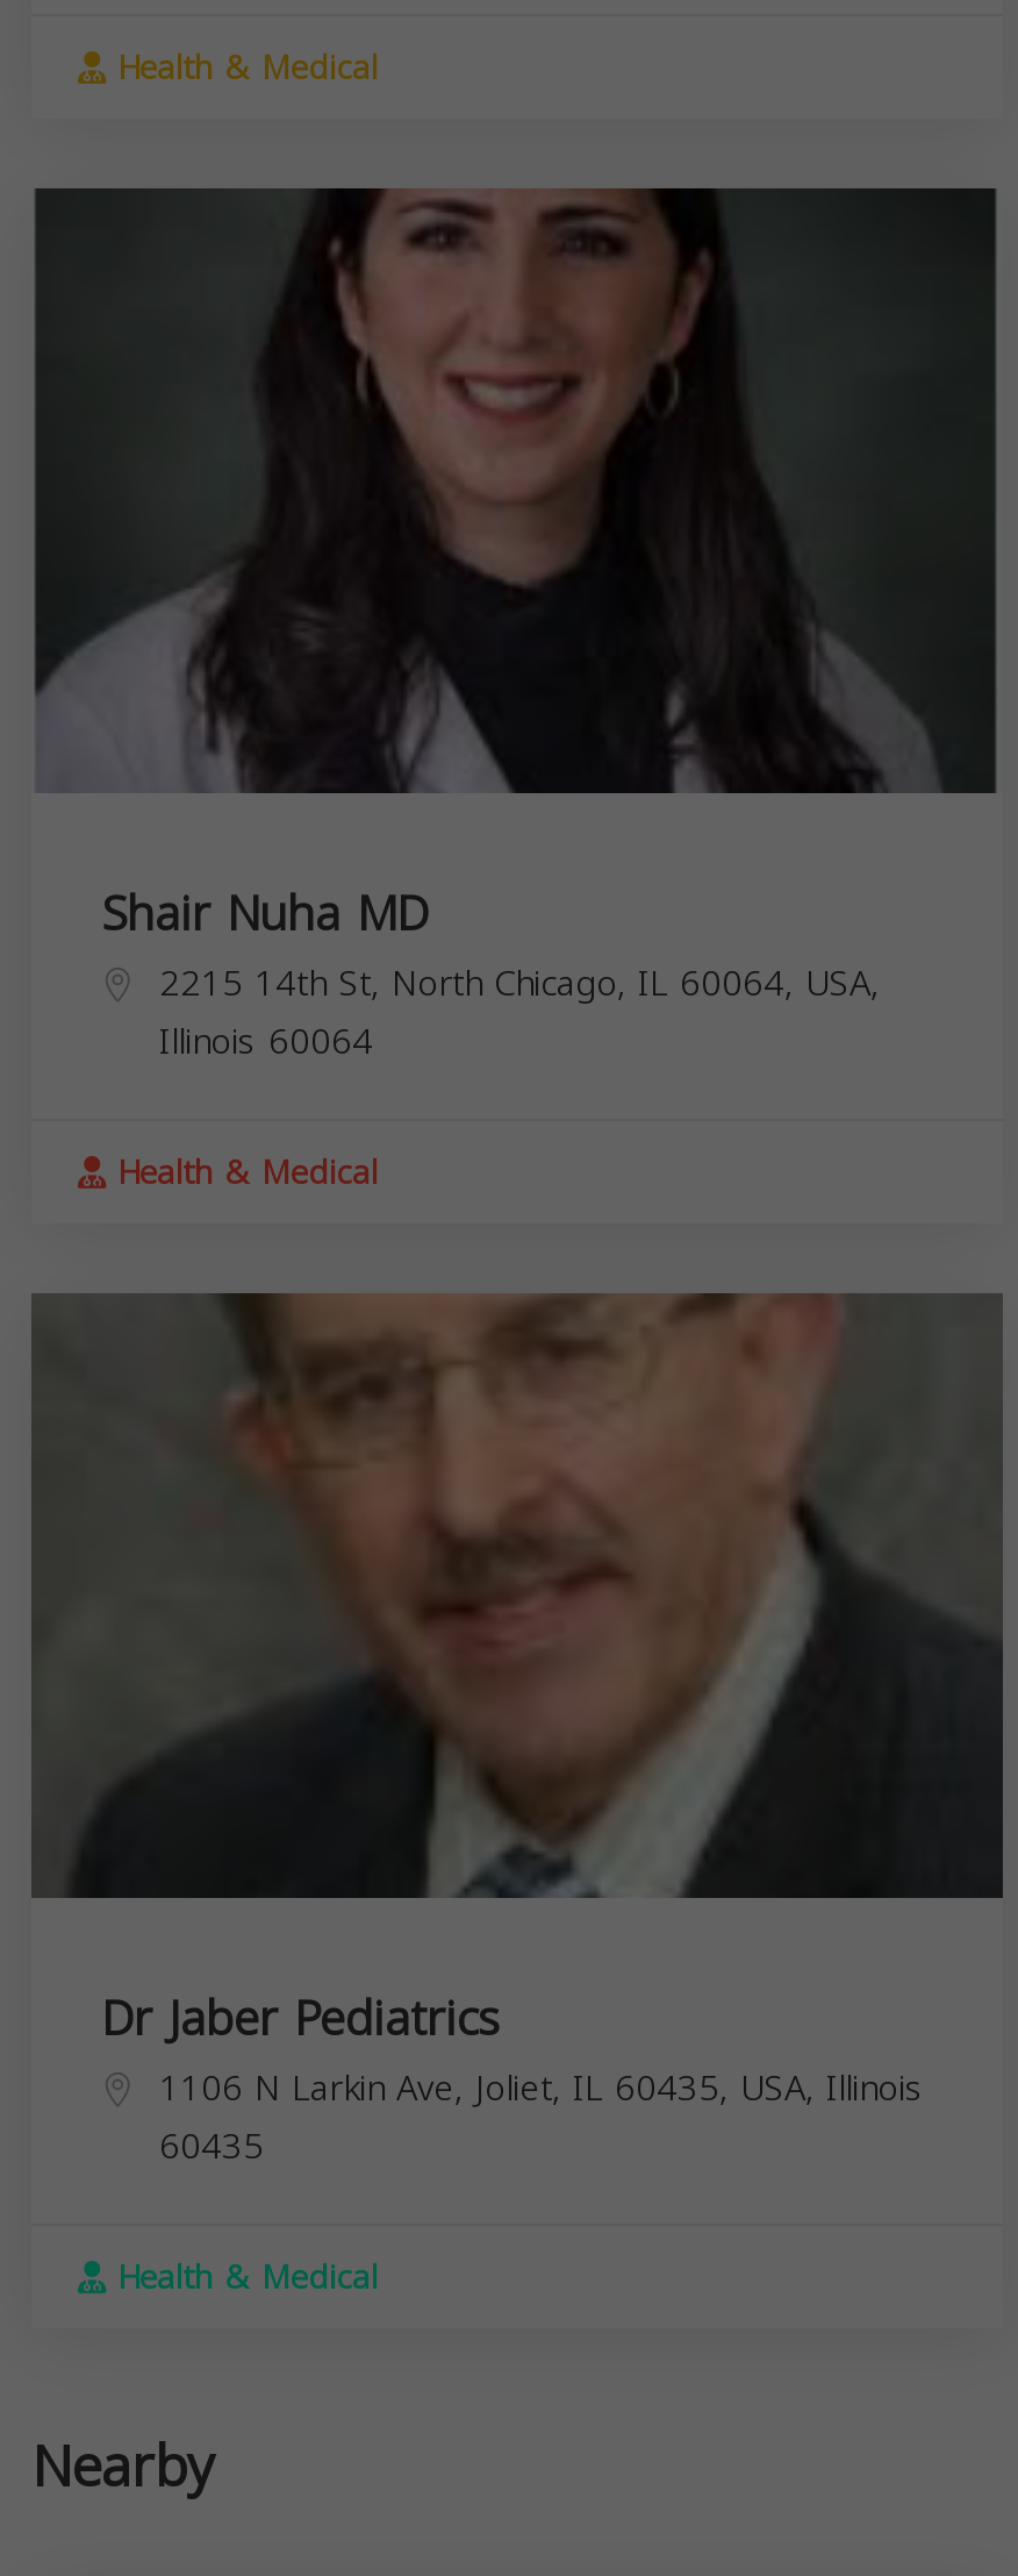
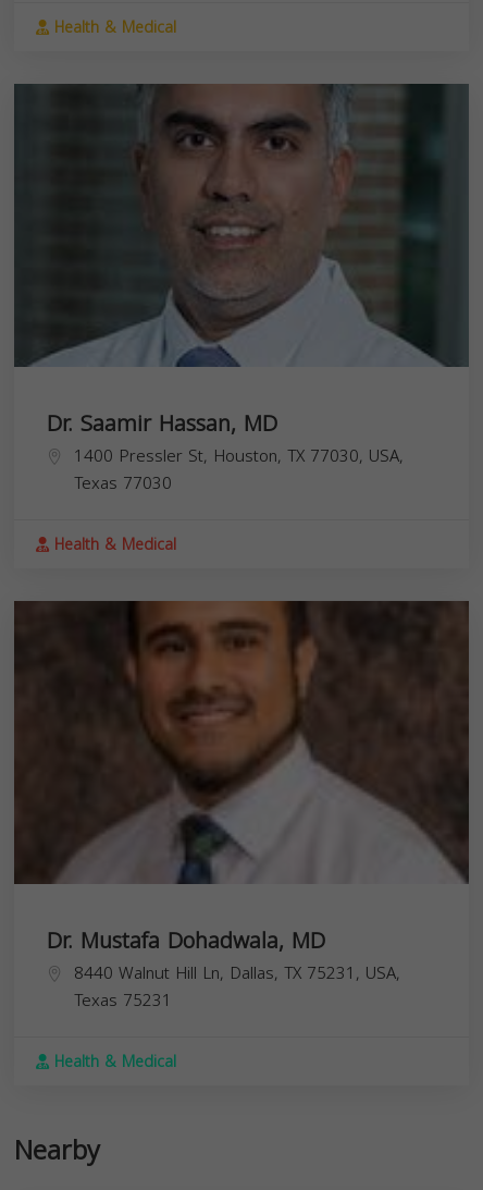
- [image]
- Shair Nuha MD
- 2215 14th St, North Chicago, IL 60064, USA,
- Illinois 60064
+ [image]
+ Dr. Saamir Hassan, MD
+ 1400 Pressler St, Houston, TX 77030, USA,
+ Texas 77030

- [image]
- Dr Jaber Pediatrics
- 1106 N Larkin Ave, Joliet, IL 60435, USA, Illinois
- 60435
+ [image]
+ Dr. Mustafa Dohadwala, MD
+ 8440 Walnut Hill Ln, Dallas, TX 75231, USA,
+ Texas 75231
